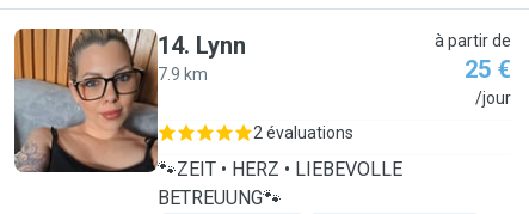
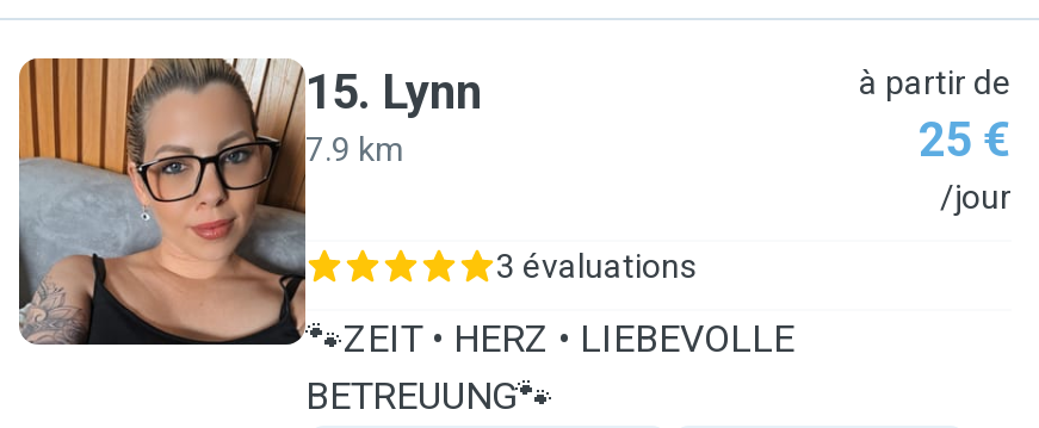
- 14. Lynn
+ 15. Lynn

- 2 évaluations
+ 3 évaluations
